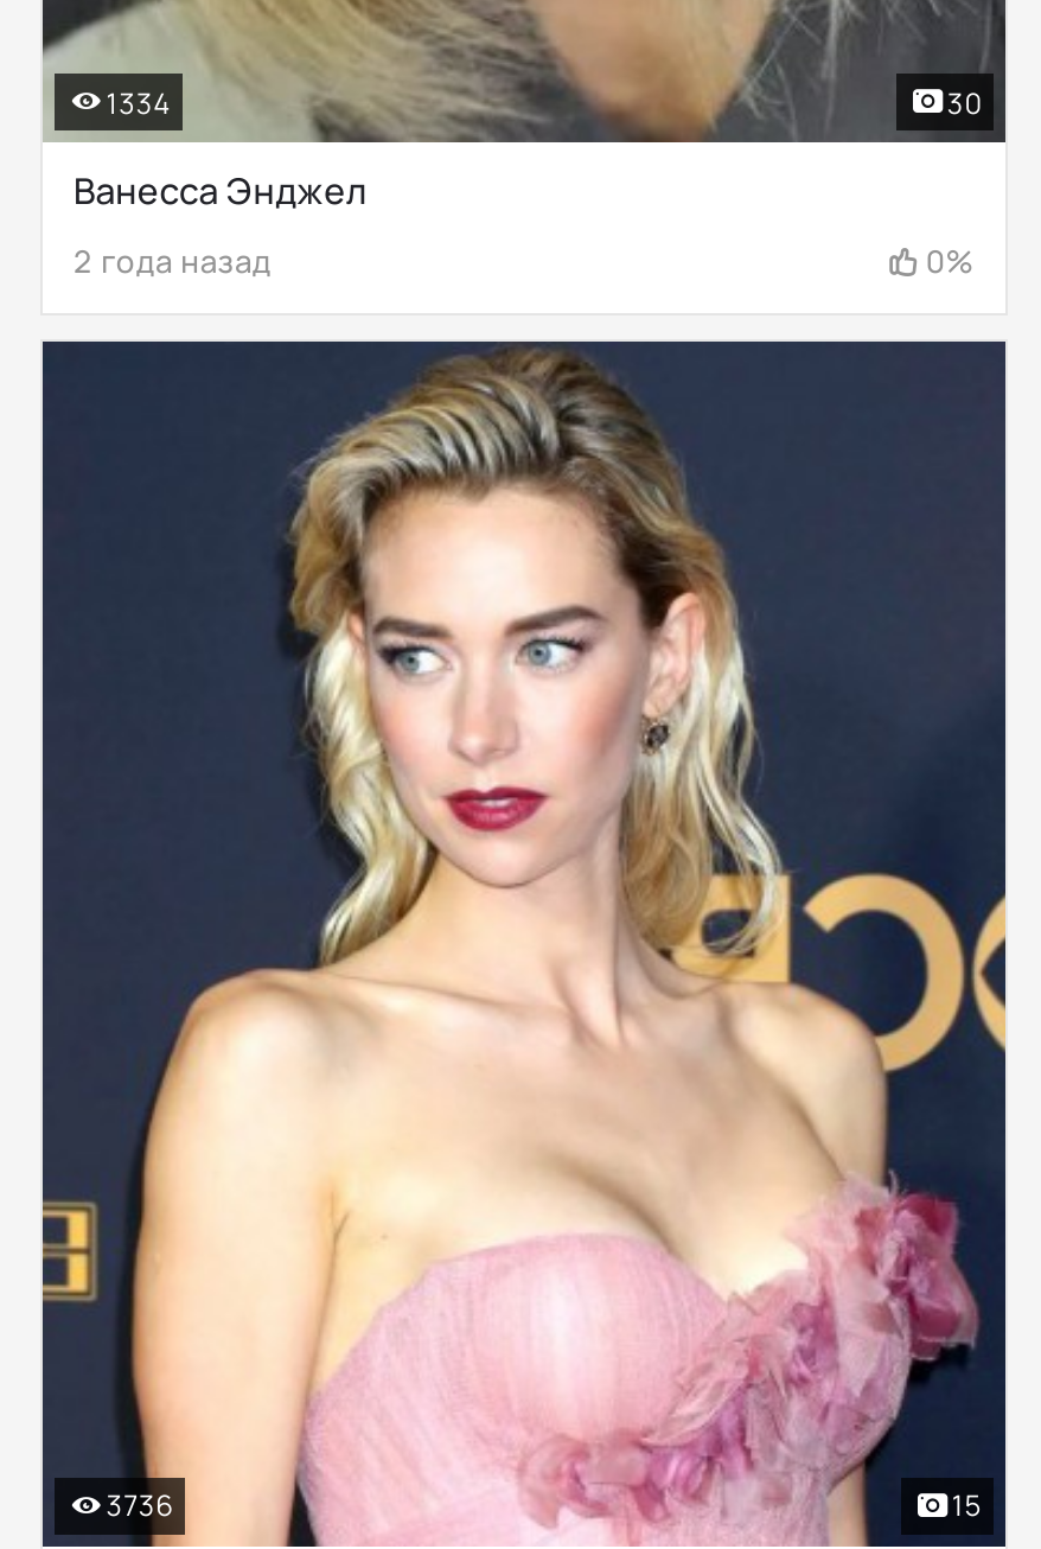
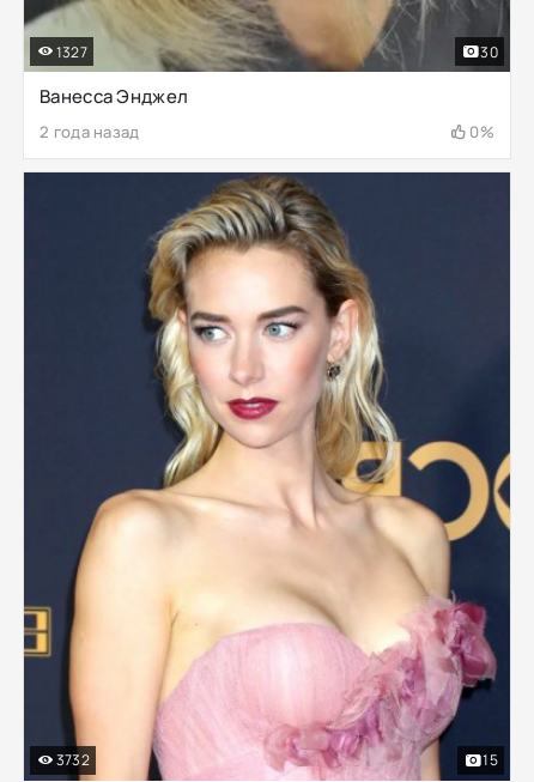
- 1334
+ 1327

- 3736
+ 3732
